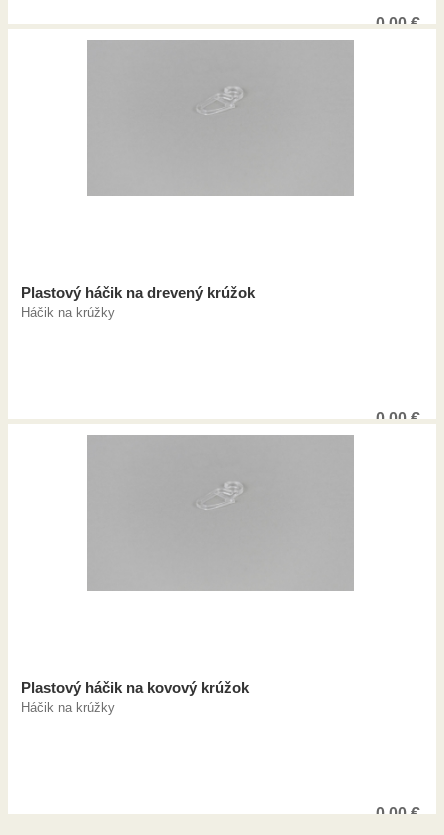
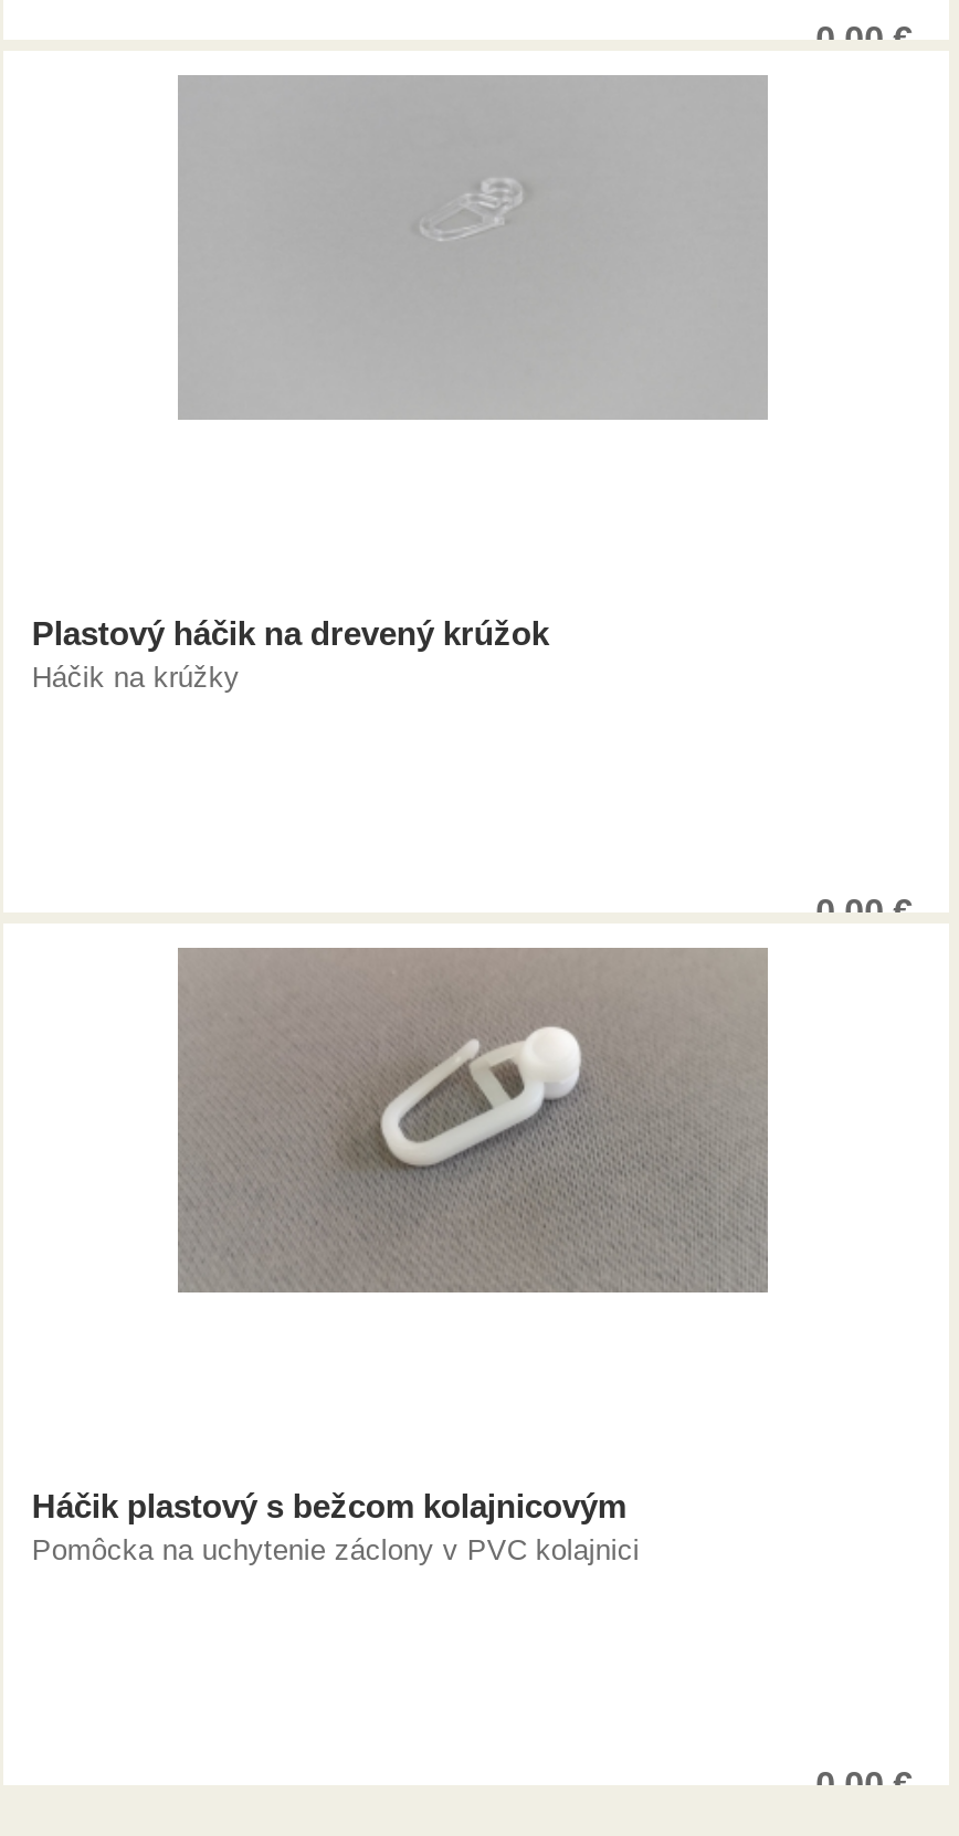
+ [image]

- Plastový háčik na kovový krúžok
- Háčik na krúžky
+ Háčik plastový s bežcom kolajnicovým
+ Pomôcka na uchytenie záclony v PVC kolajnici
